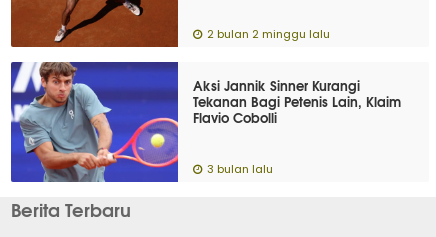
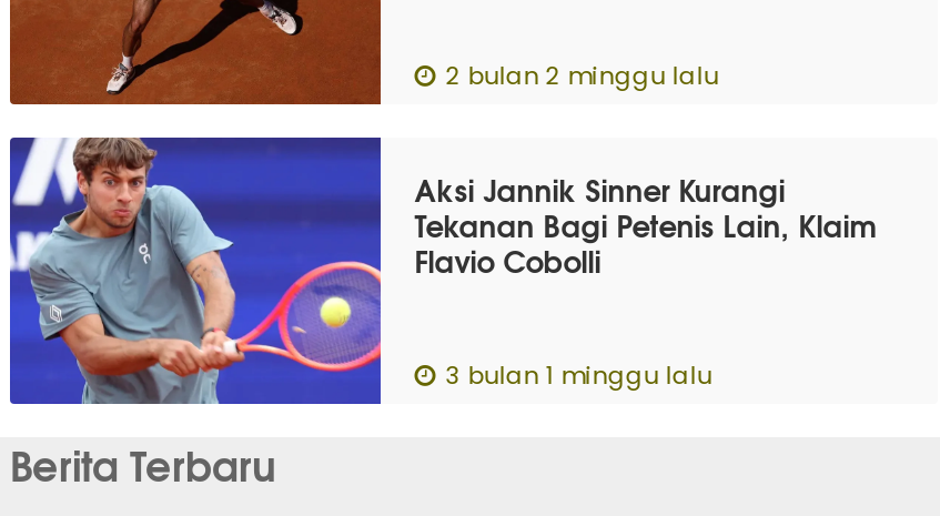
- 3 bulan lalu
+ 3 bulan 1 minggu lalu
